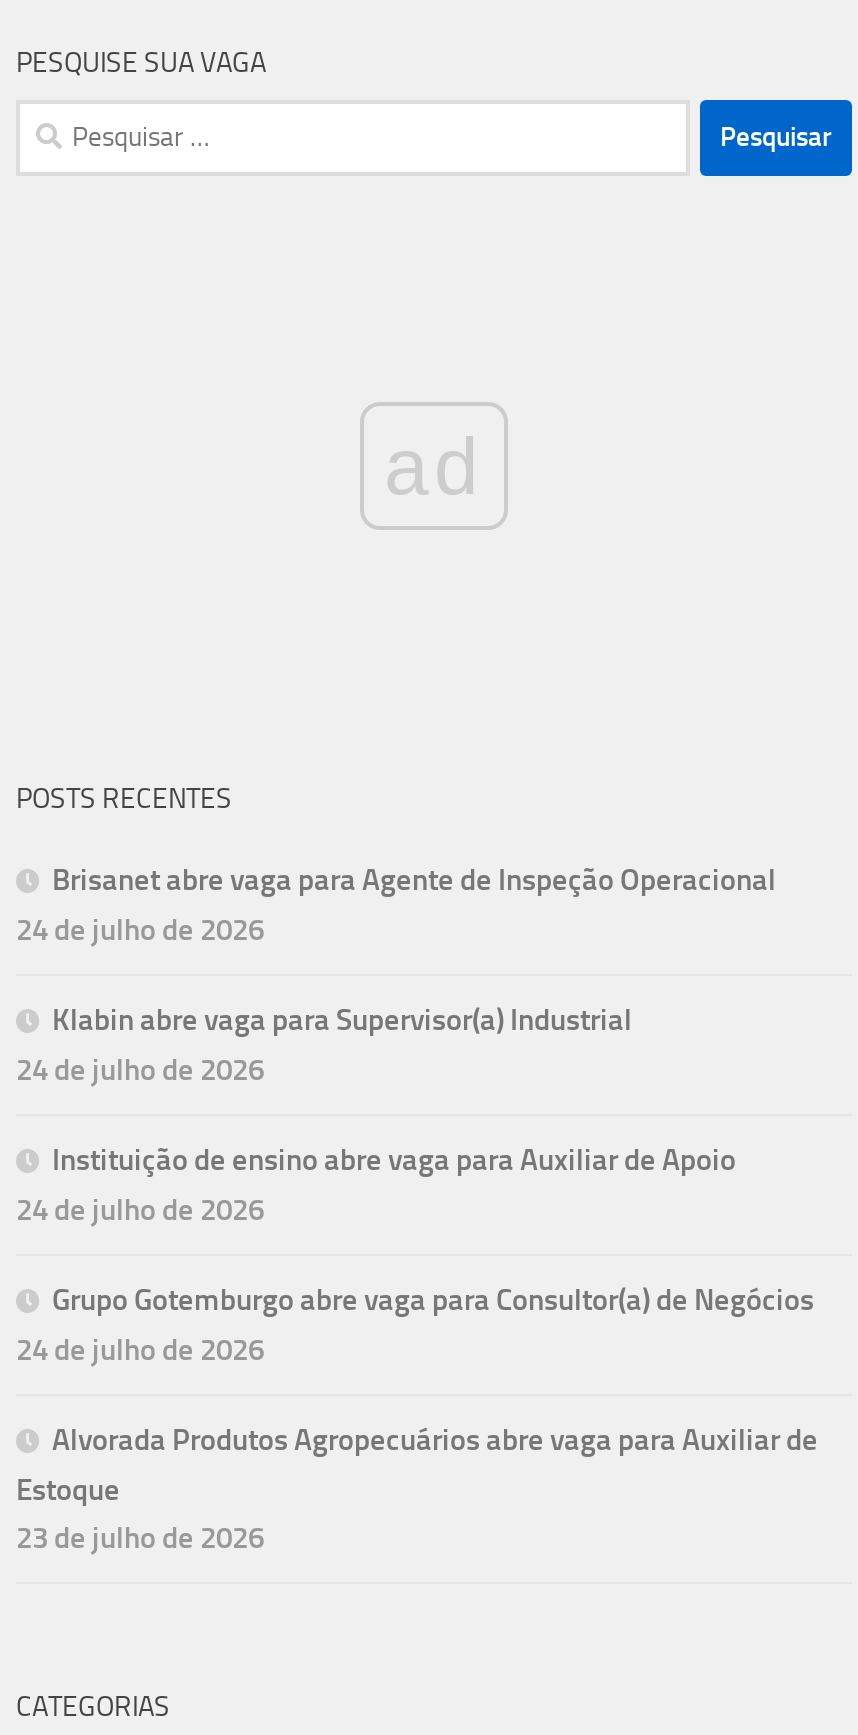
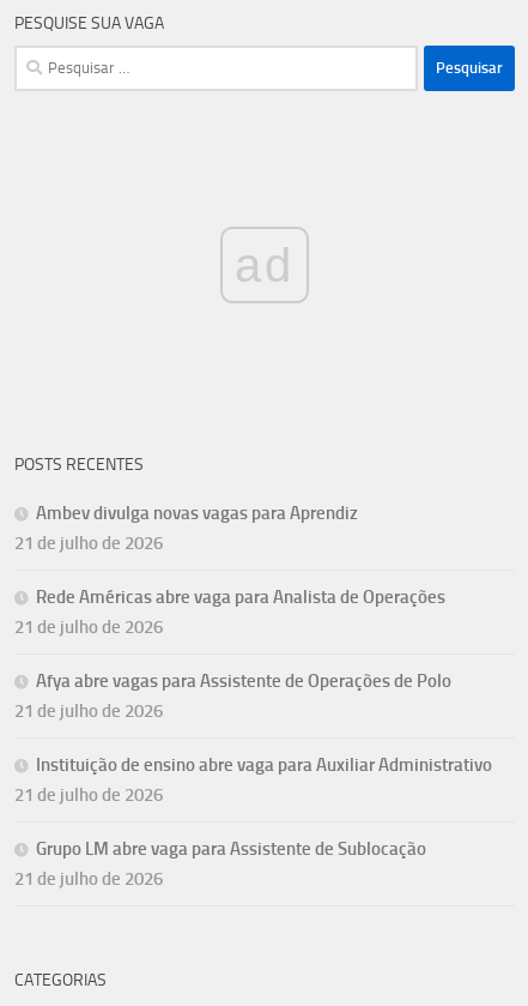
- Brisanet abre vaga para Agente de Inspeção Operacional
- 24 de julho de 2026
+ Ambev divulga novas vagas para Aprendiz
+ 21 de julho de 2026

- Klabin abre vaga para Supervisor(a) Industrial
- 24 de julho de 2026
+ Rede Américas abre vaga para Analista de Operações
+ 21 de julho de 2026

- Instituição de ensino abre vaga para Auxiliar de Apoio
- 24 de julho de 2026
+ Afya abre vagas para Assistente de Operações de Polo
+ 21 de julho de 2026

- Grupo Gotemburgo abre vaga para Consultor(a) de Negócios
- 24 de julho de 2026
+ Instituição de ensino abre vaga para Auxiliar Administrativo
+ 21 de julho de 2026

- Alvorada Produtos Agropecuários abre vaga para Auxiliar de
- Estoque
- 23 de julho de 2026
+ Grupo LM abre vaga para Assistente de Sublocação
+ 21 de julho de 2026
